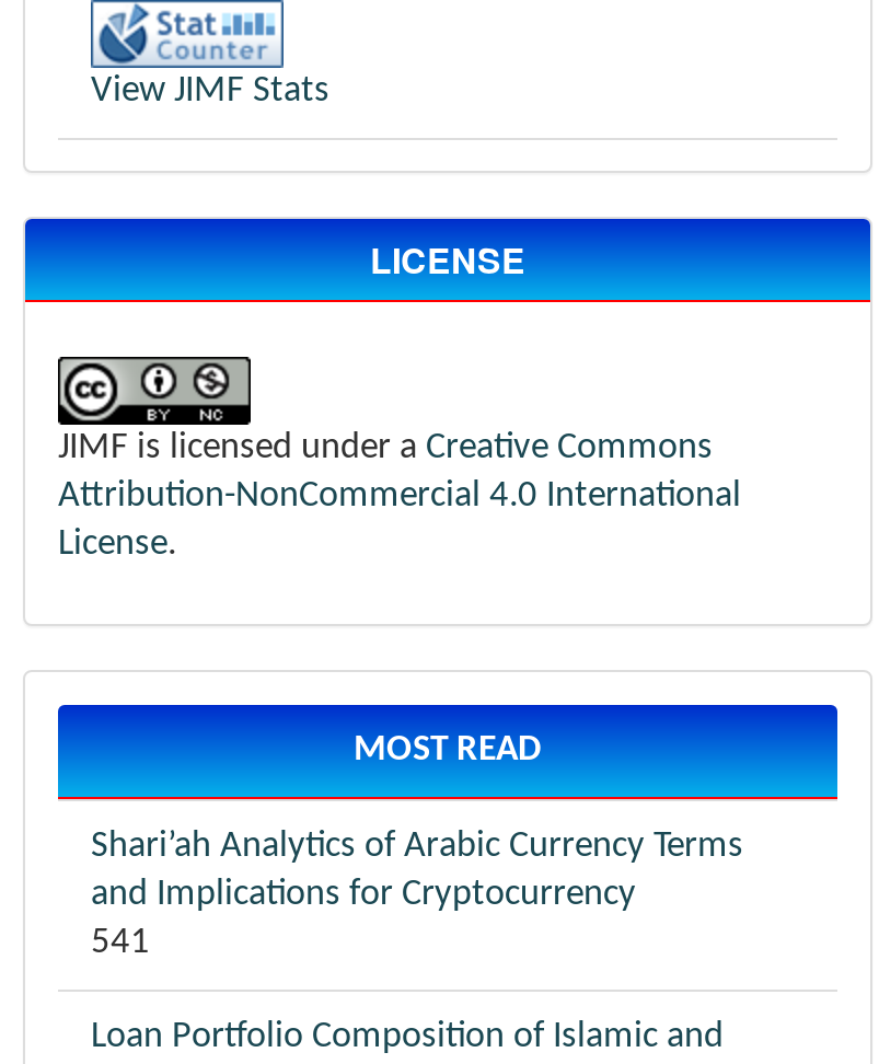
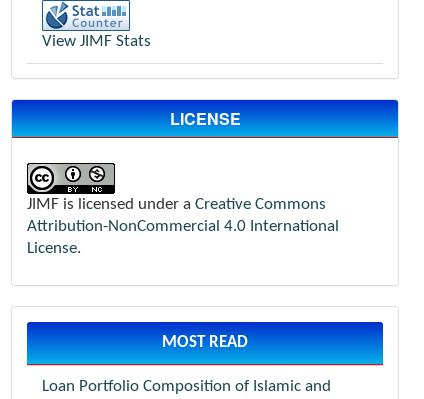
- Shari’ah Analytics of Arabic Currency Terms
- and Implications for Cryptocurrency
- 541
